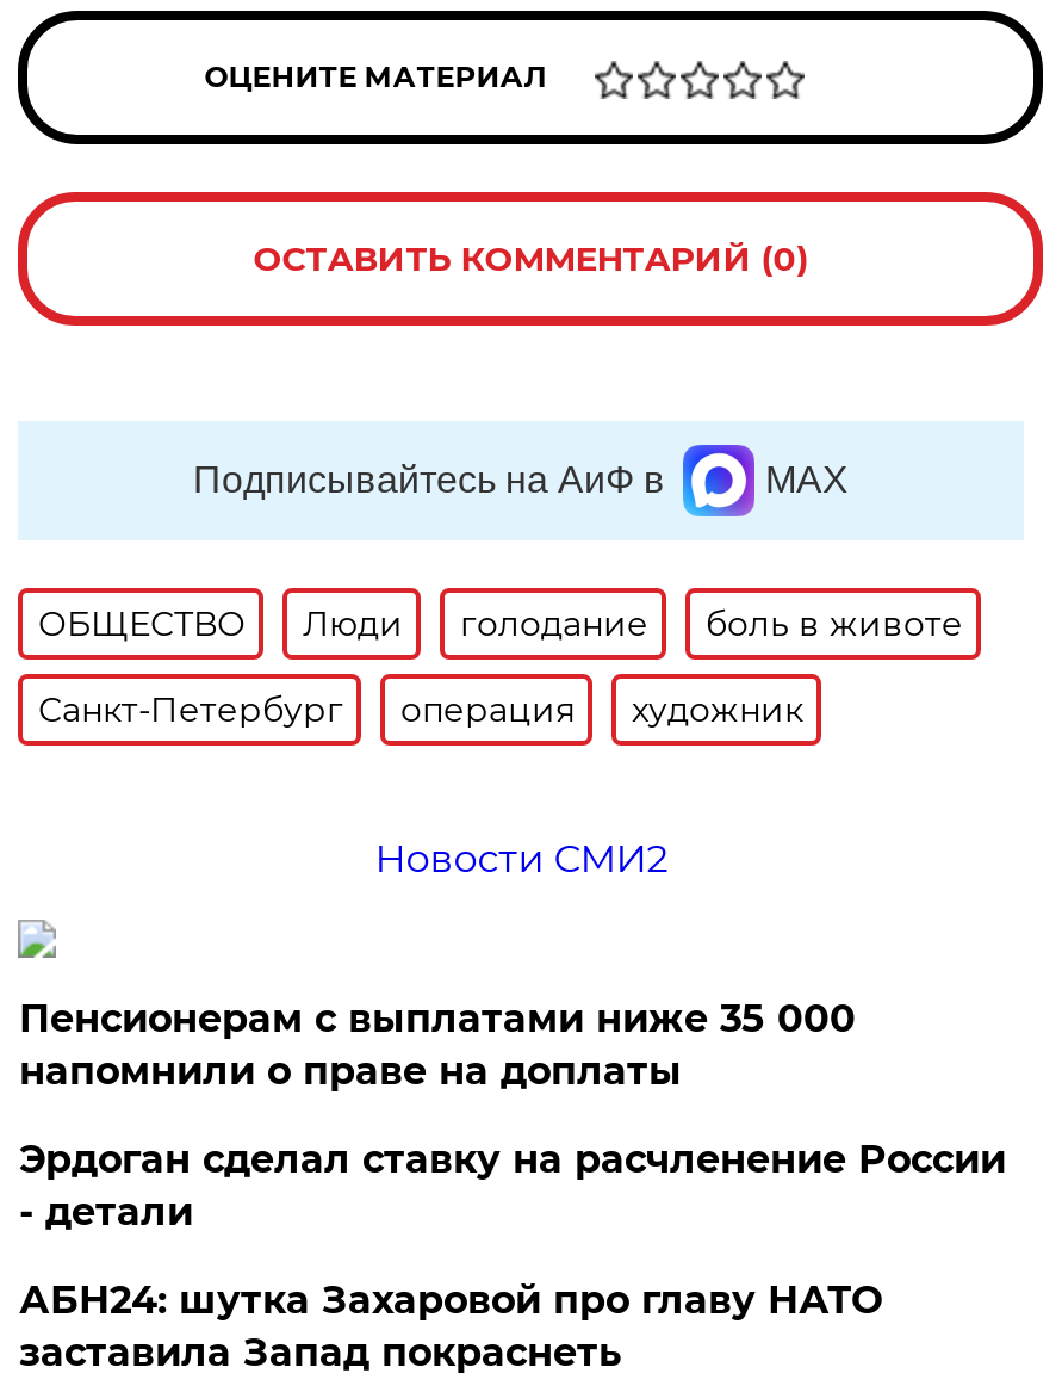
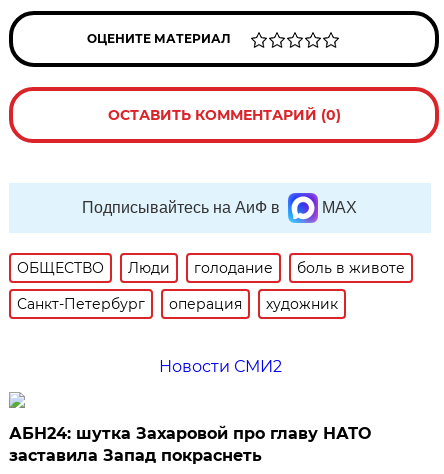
- Пенсионерам с выплатами ниже 35 000
- напомнили о праве на доплаты
- Эрдоган сделал ставку на расчленение России
- - детали
